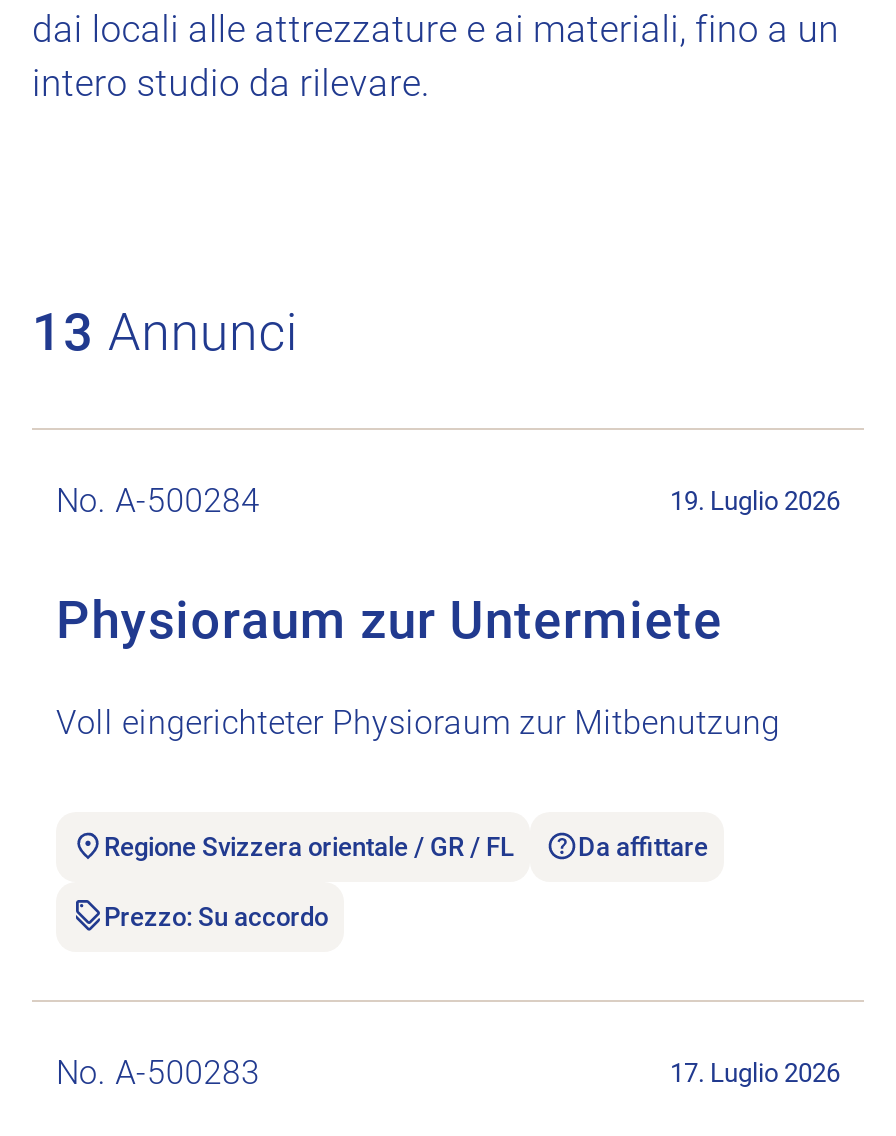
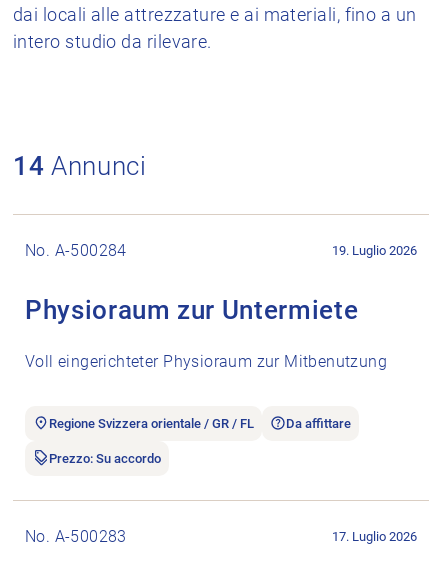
- 13 Annunci
+ 14 Annunci
